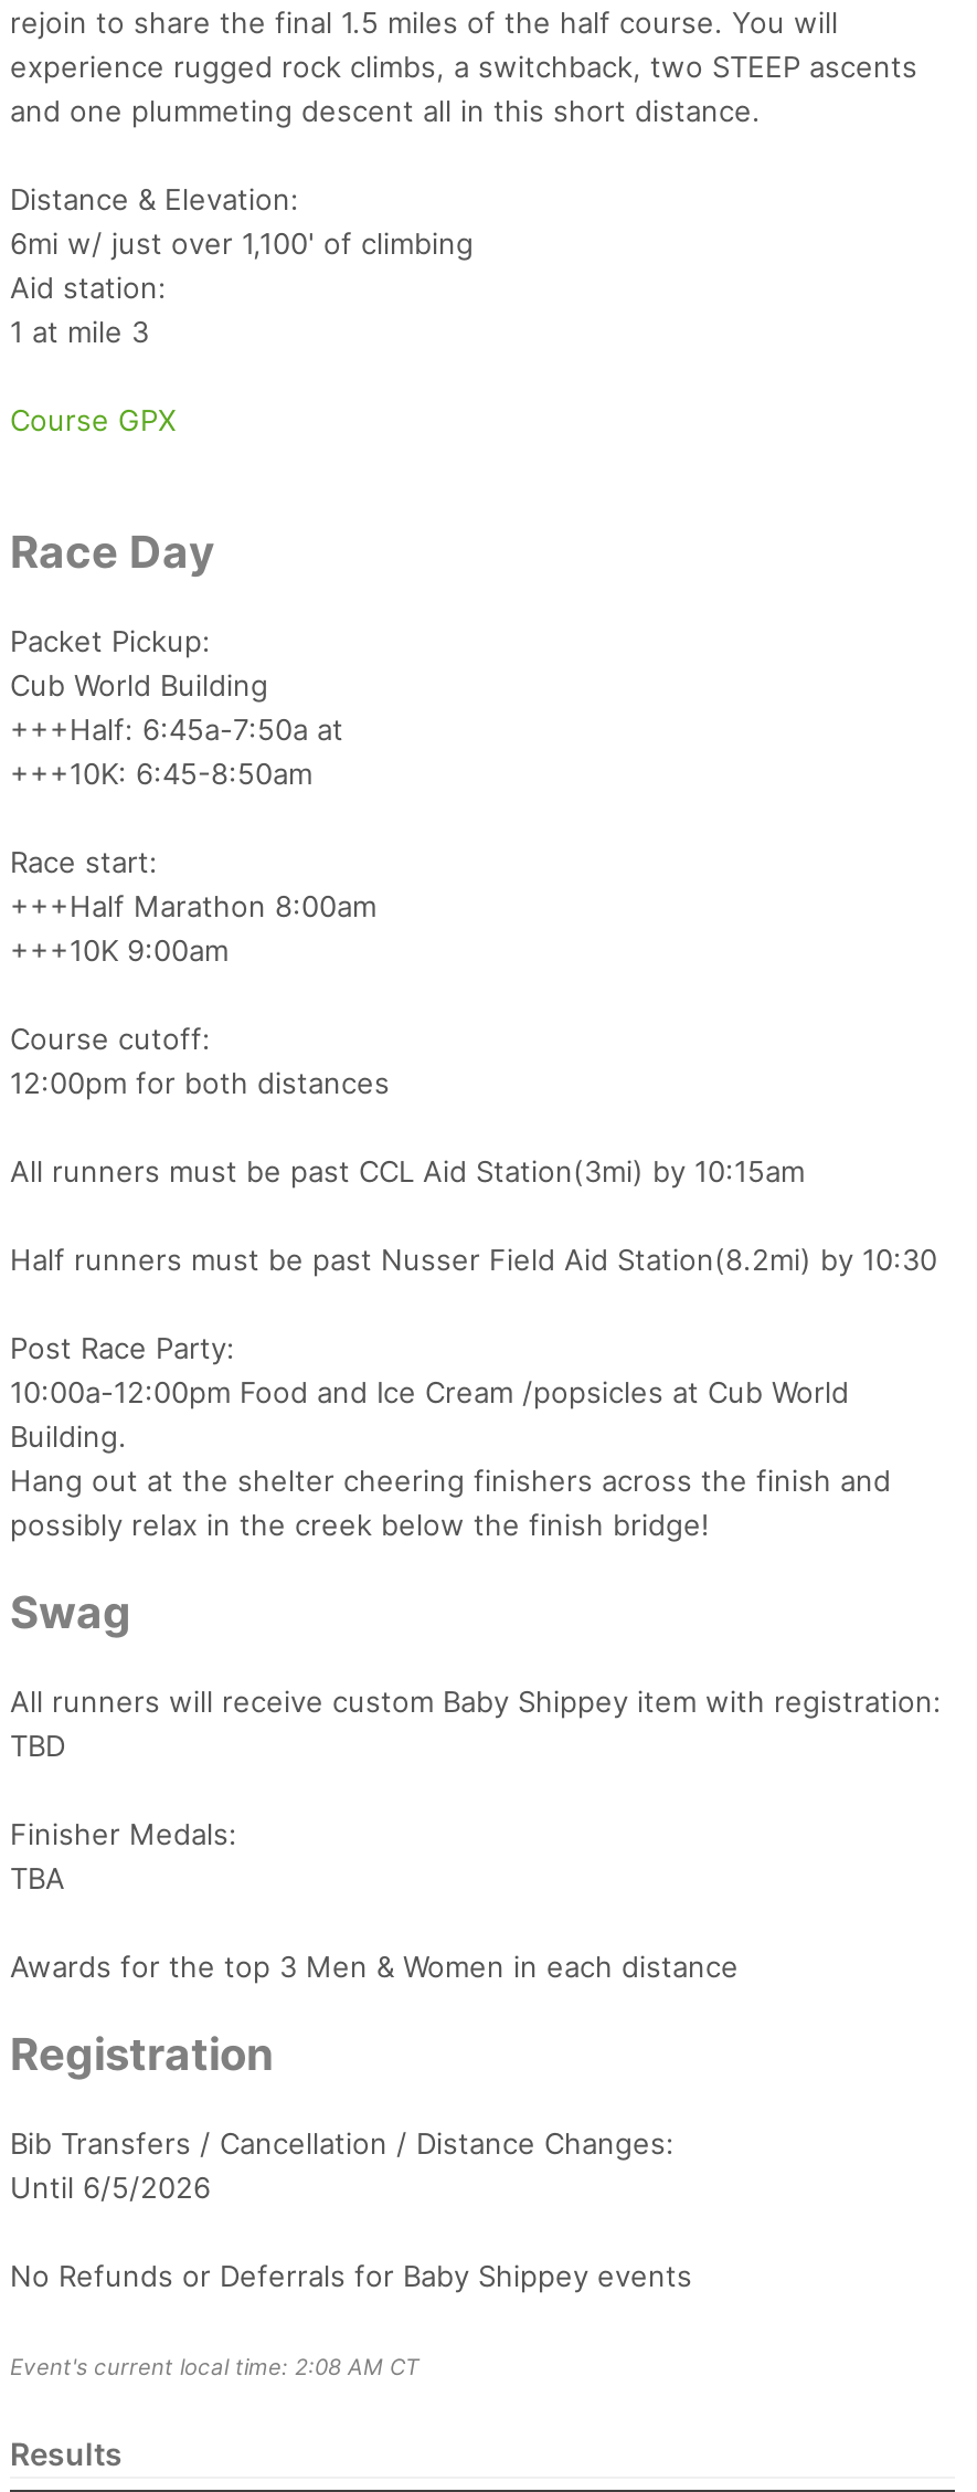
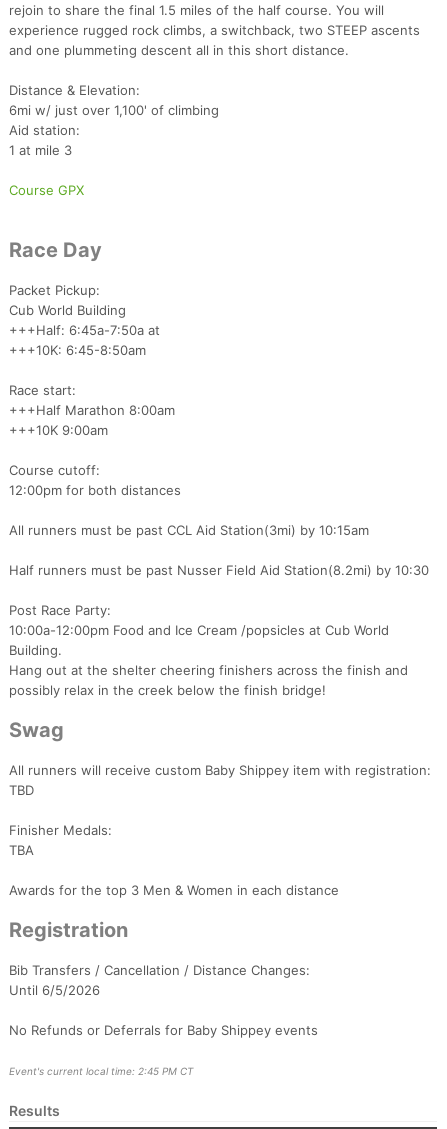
- Event's current local time: 2:08 AM CT
+ Event's current local time: 2:45 PM CT
